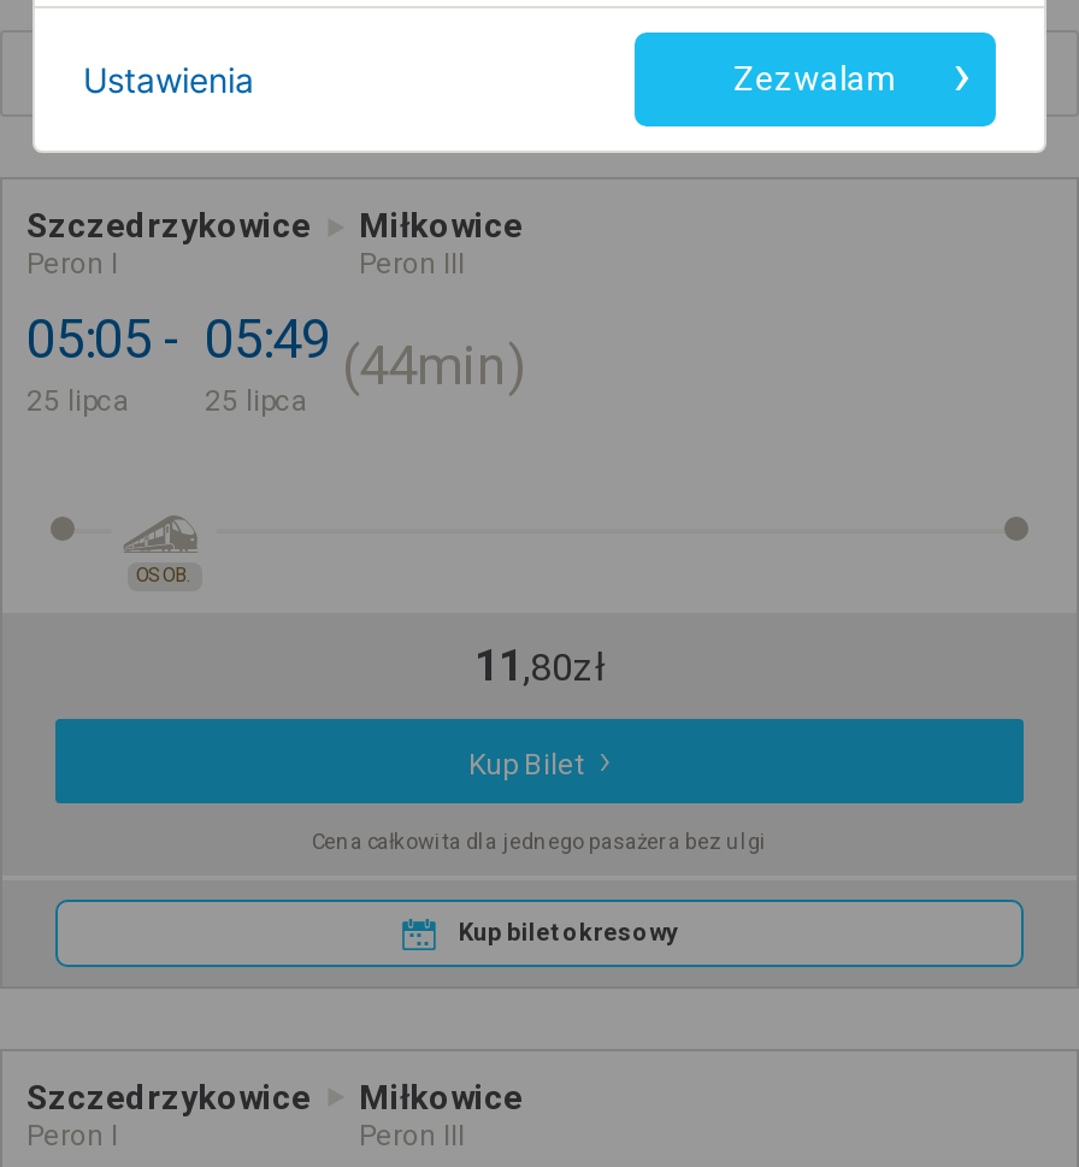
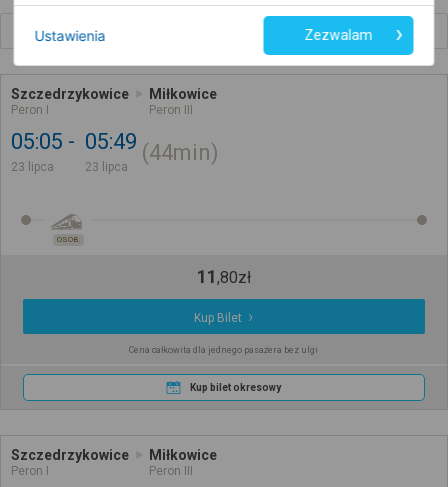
- 25 lipca
+ 23 lipca

- 25 lipca
+ 23 lipca
